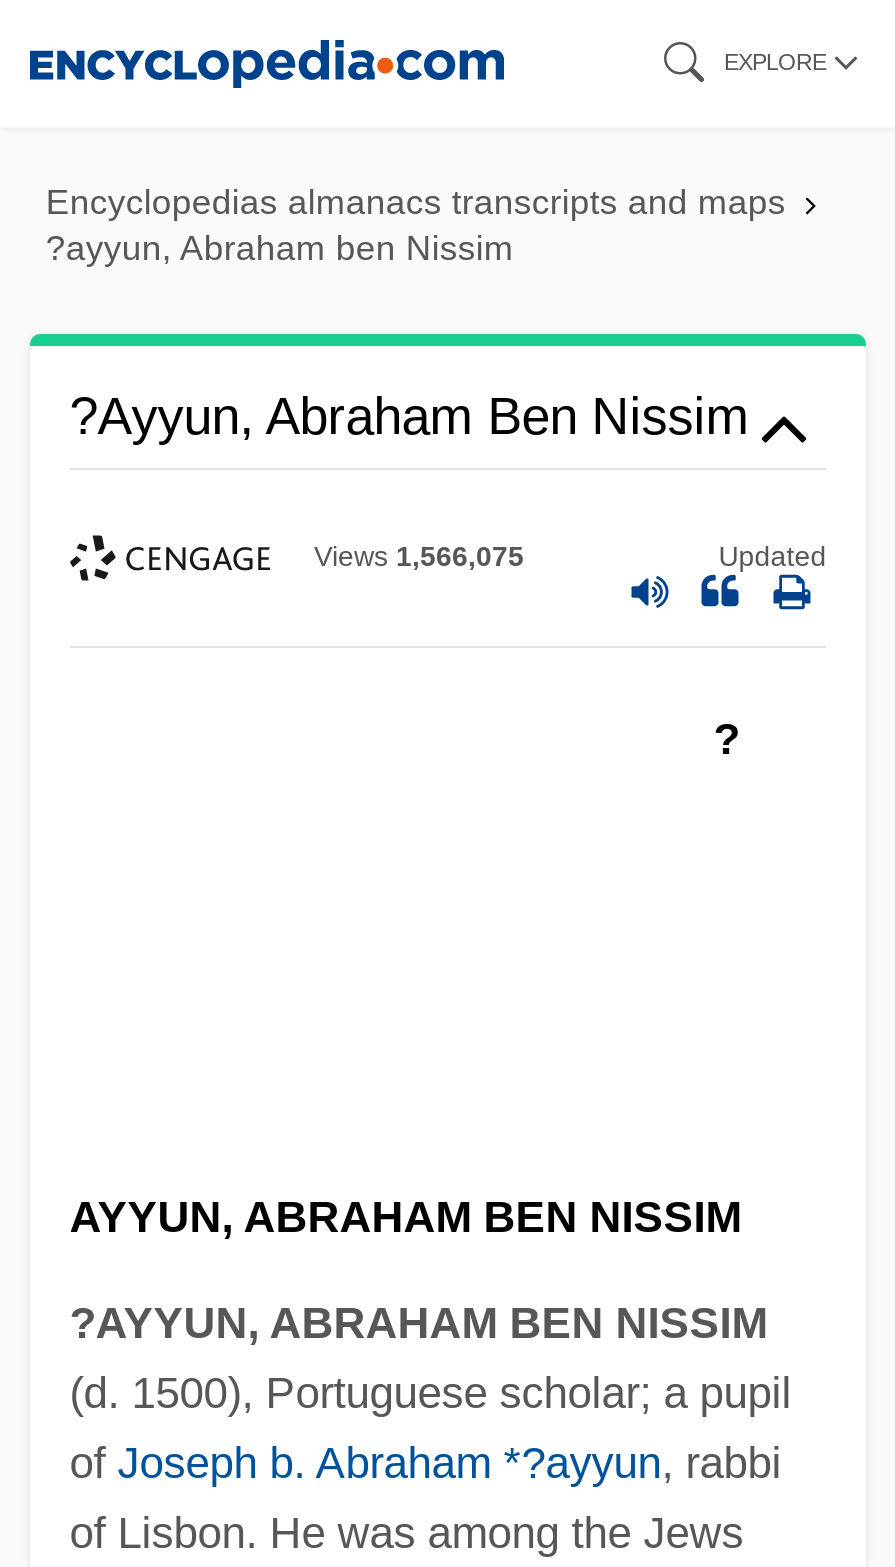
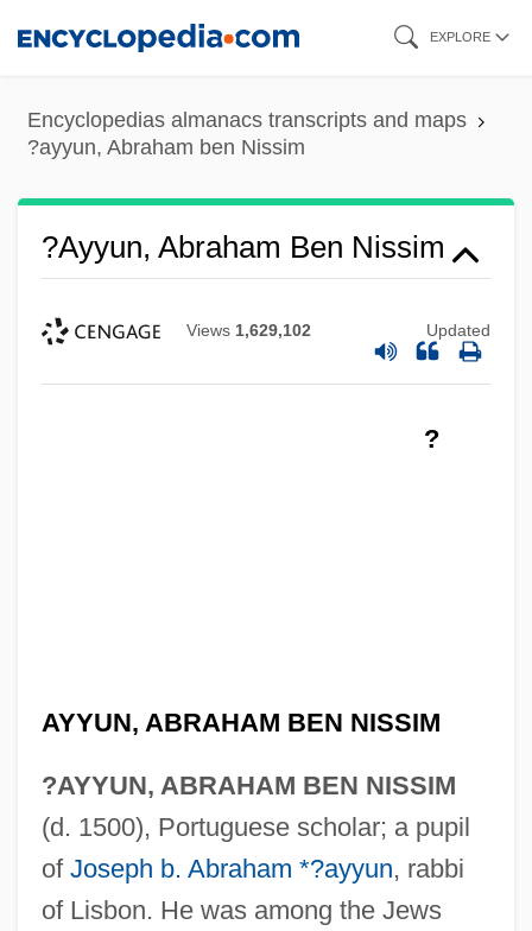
- Views 1,566,075
+ Views 1,629,102
